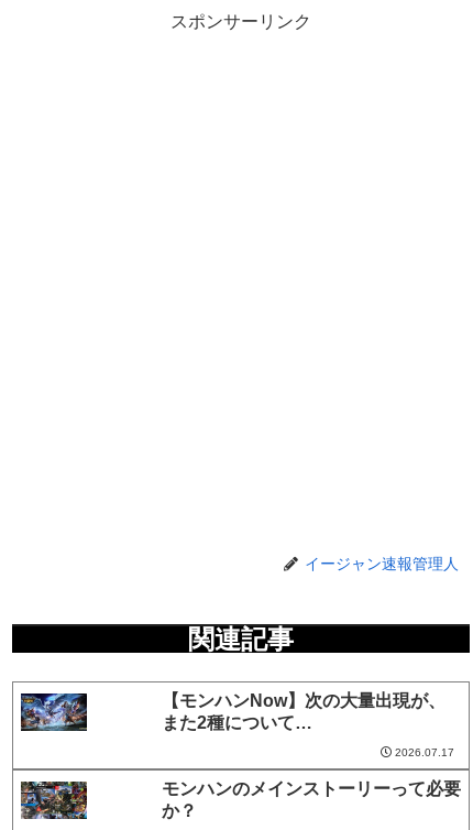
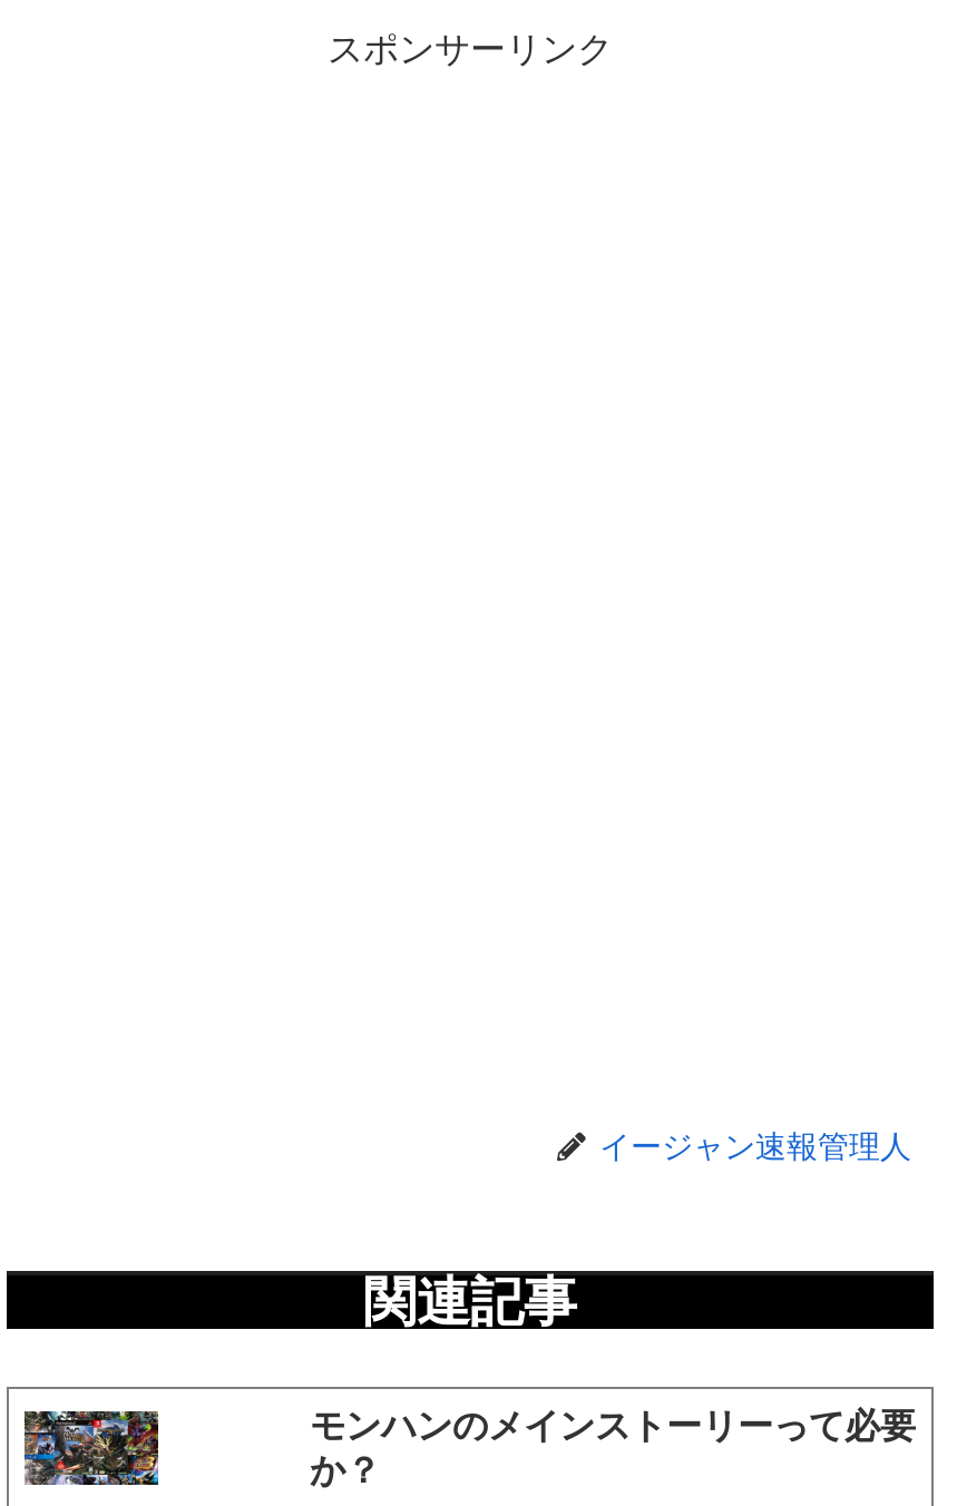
- [image]

- 【モンハンNow】次の大量出現が、
- また2種について…
- 2026.07.17
